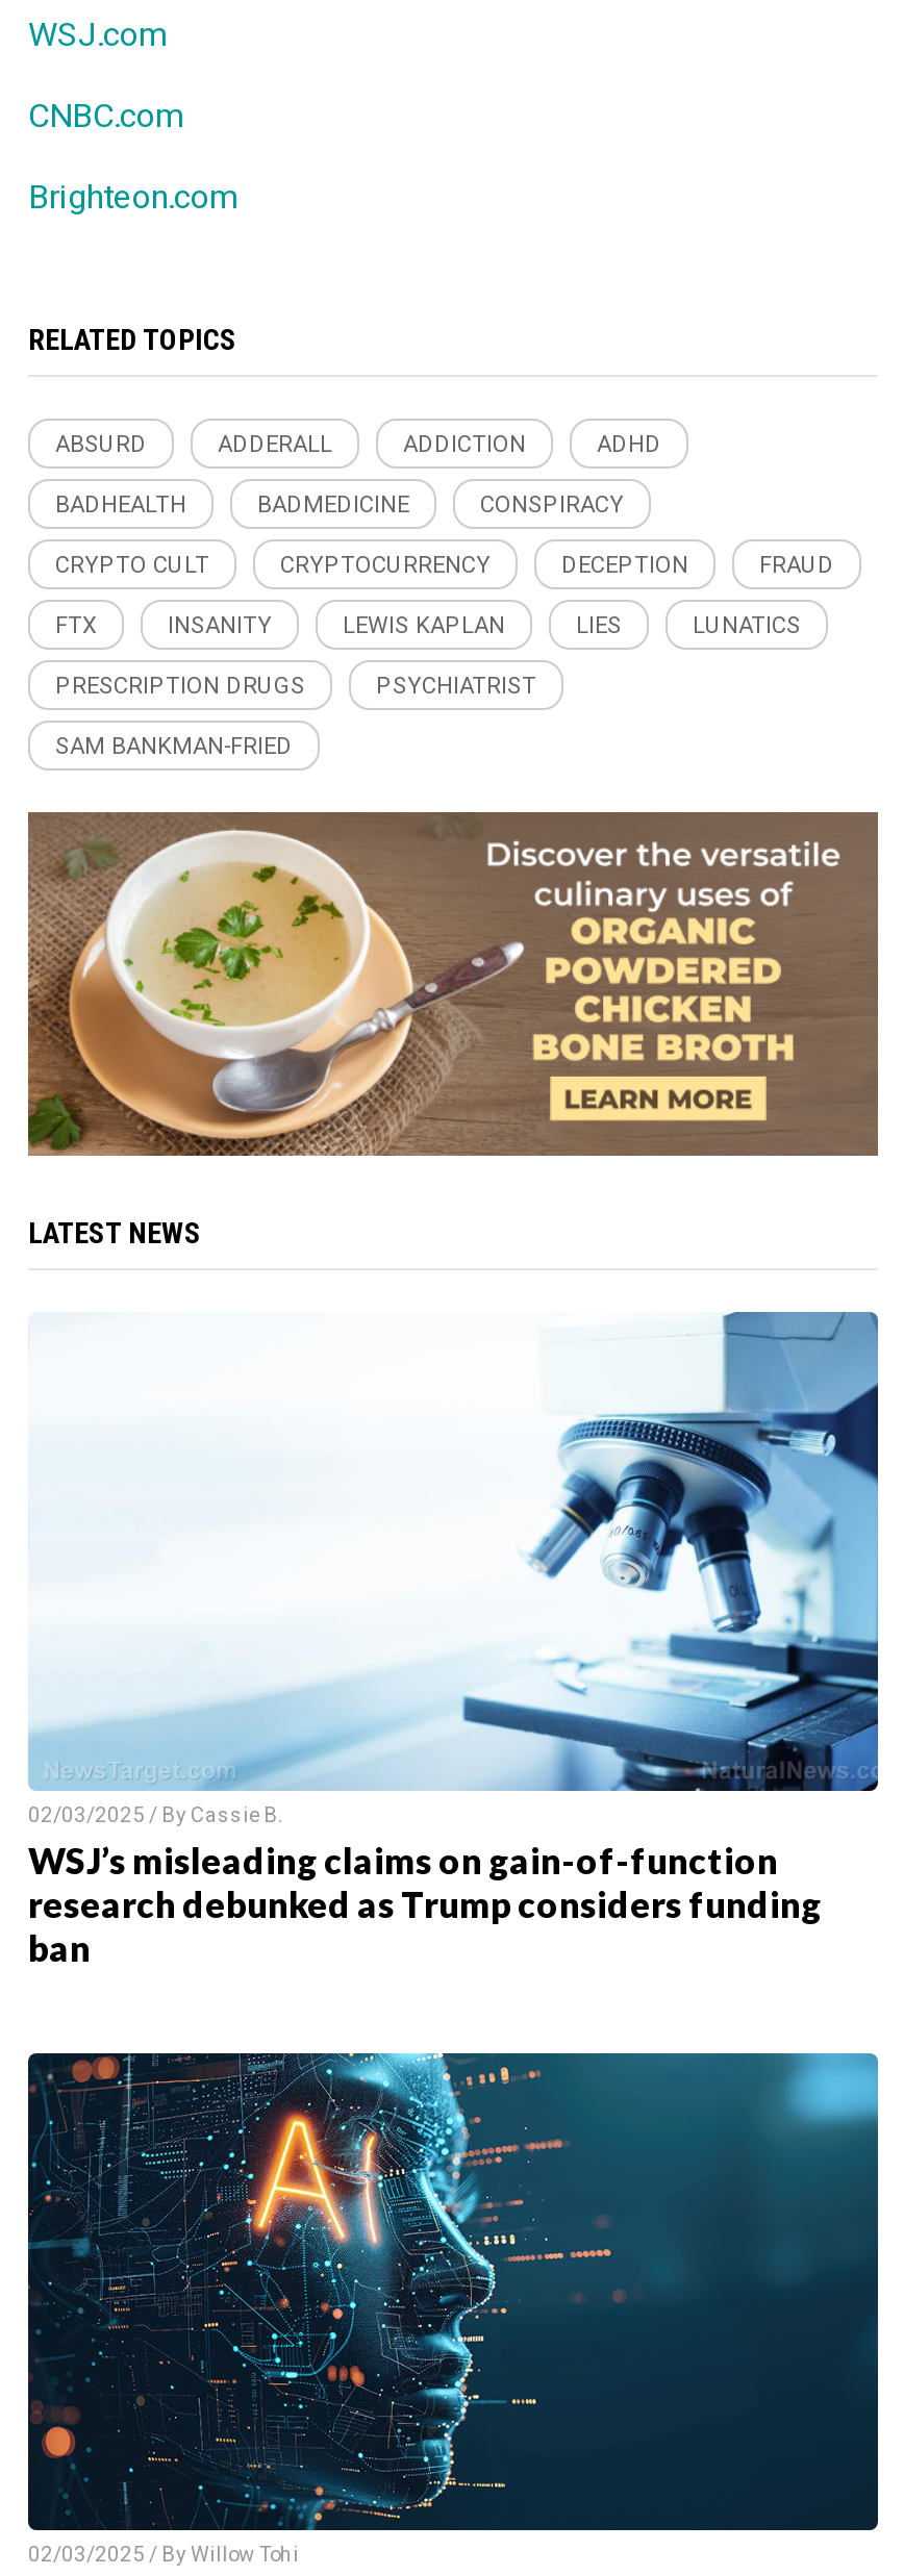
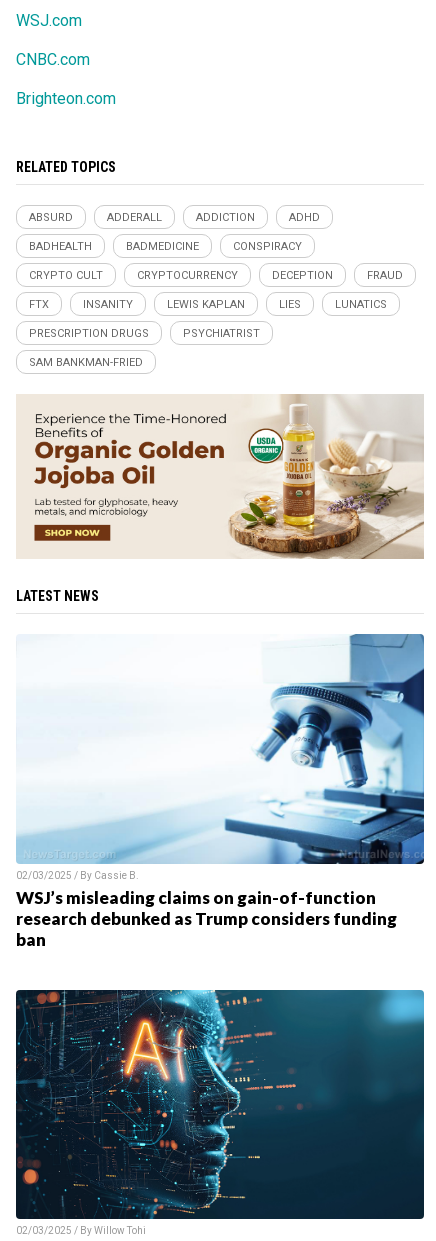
- [image]
+ [image]
